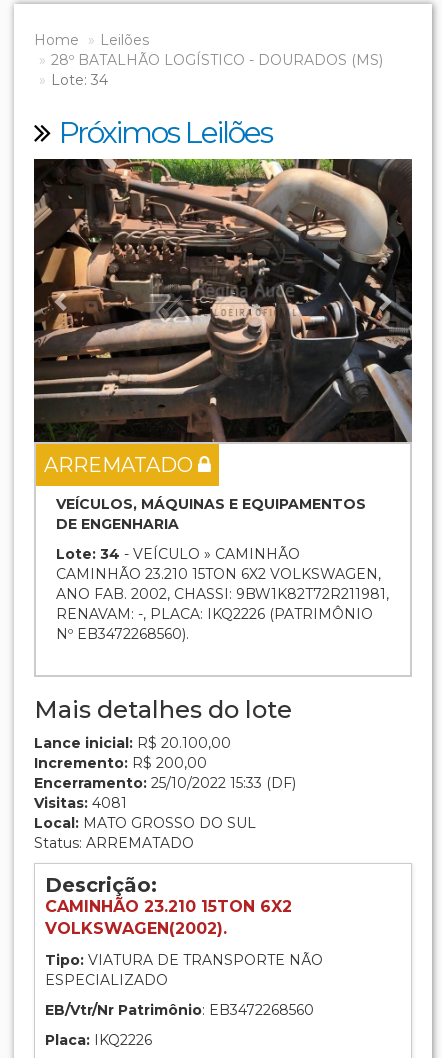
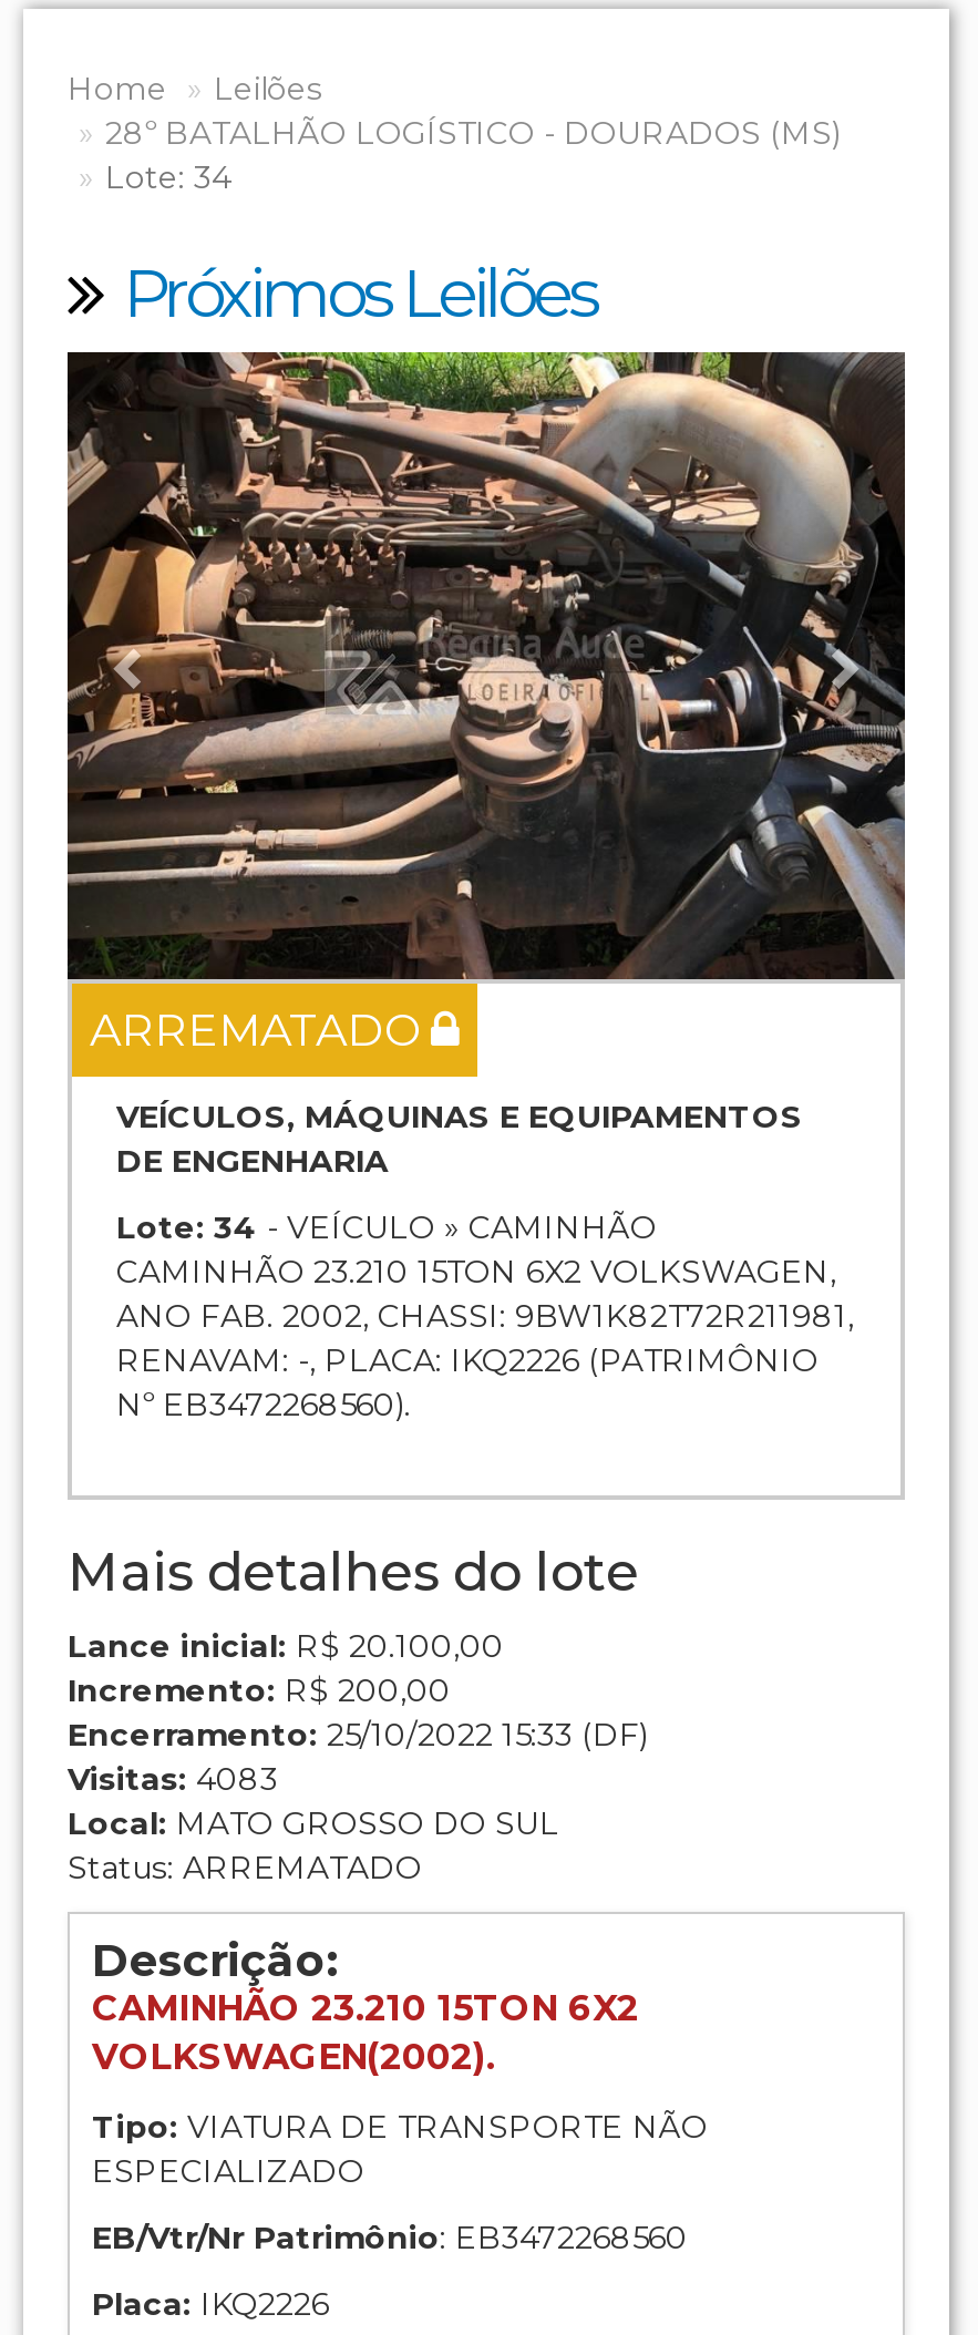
- Visitas: 4081
+ Visitas: 4083
